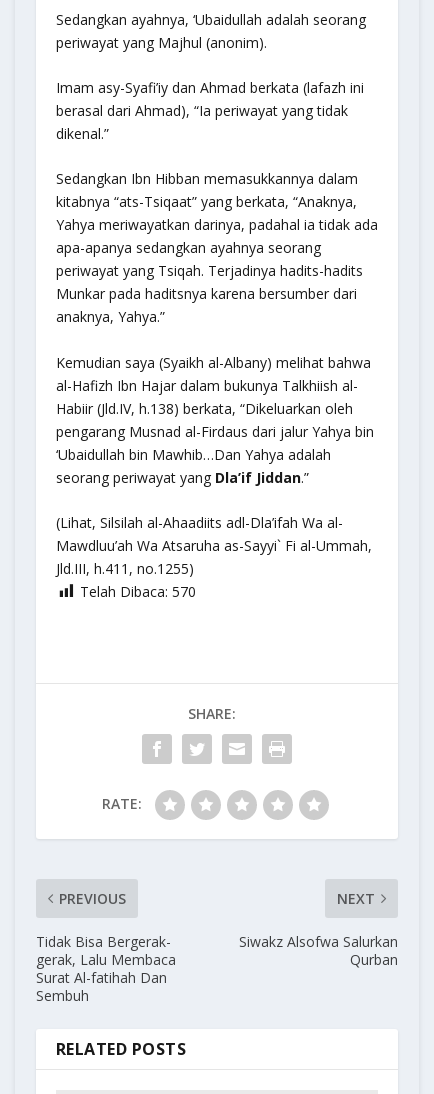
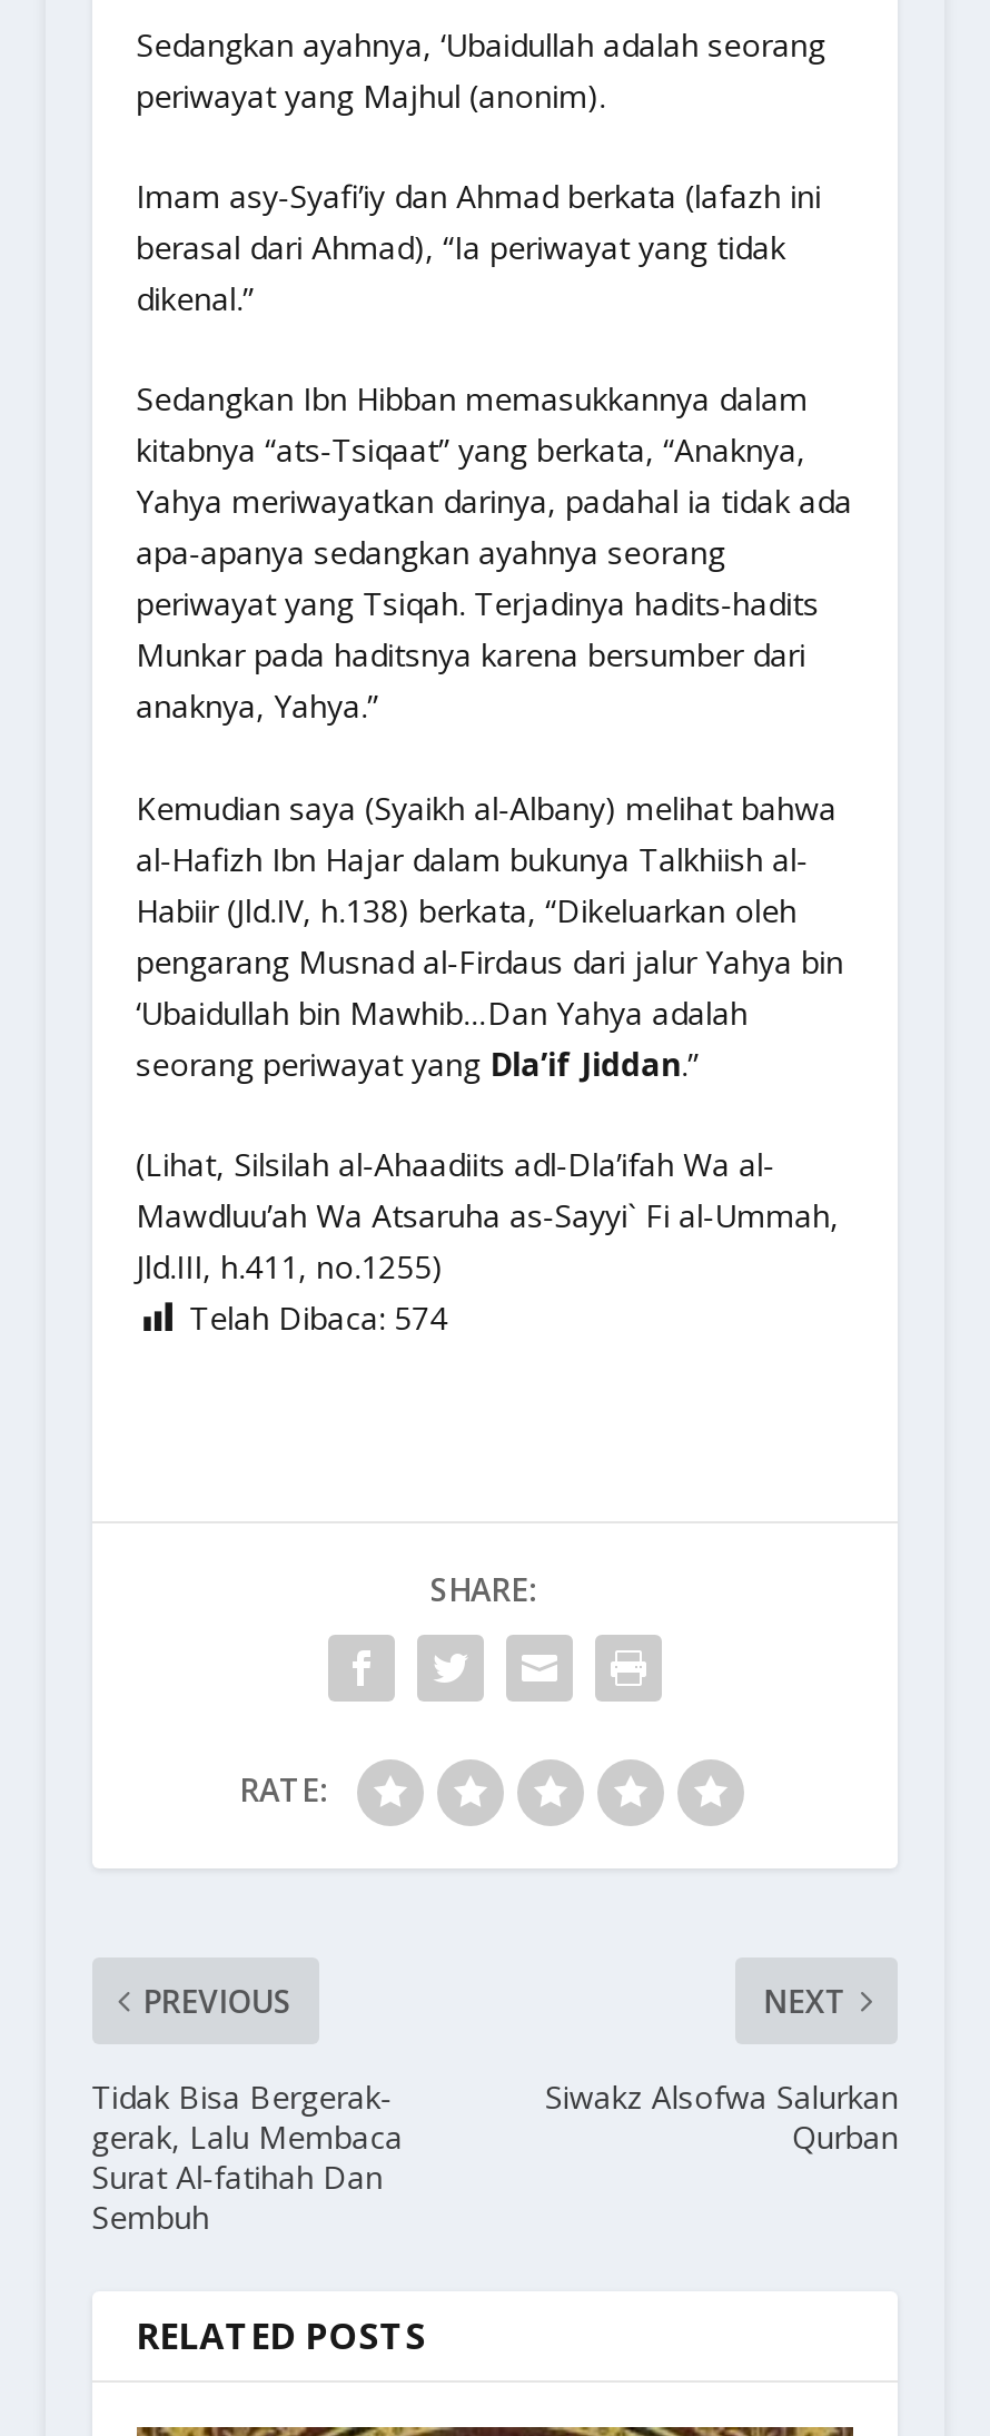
- Telah Dibaca: 570
+ Telah Dibaca: 574
